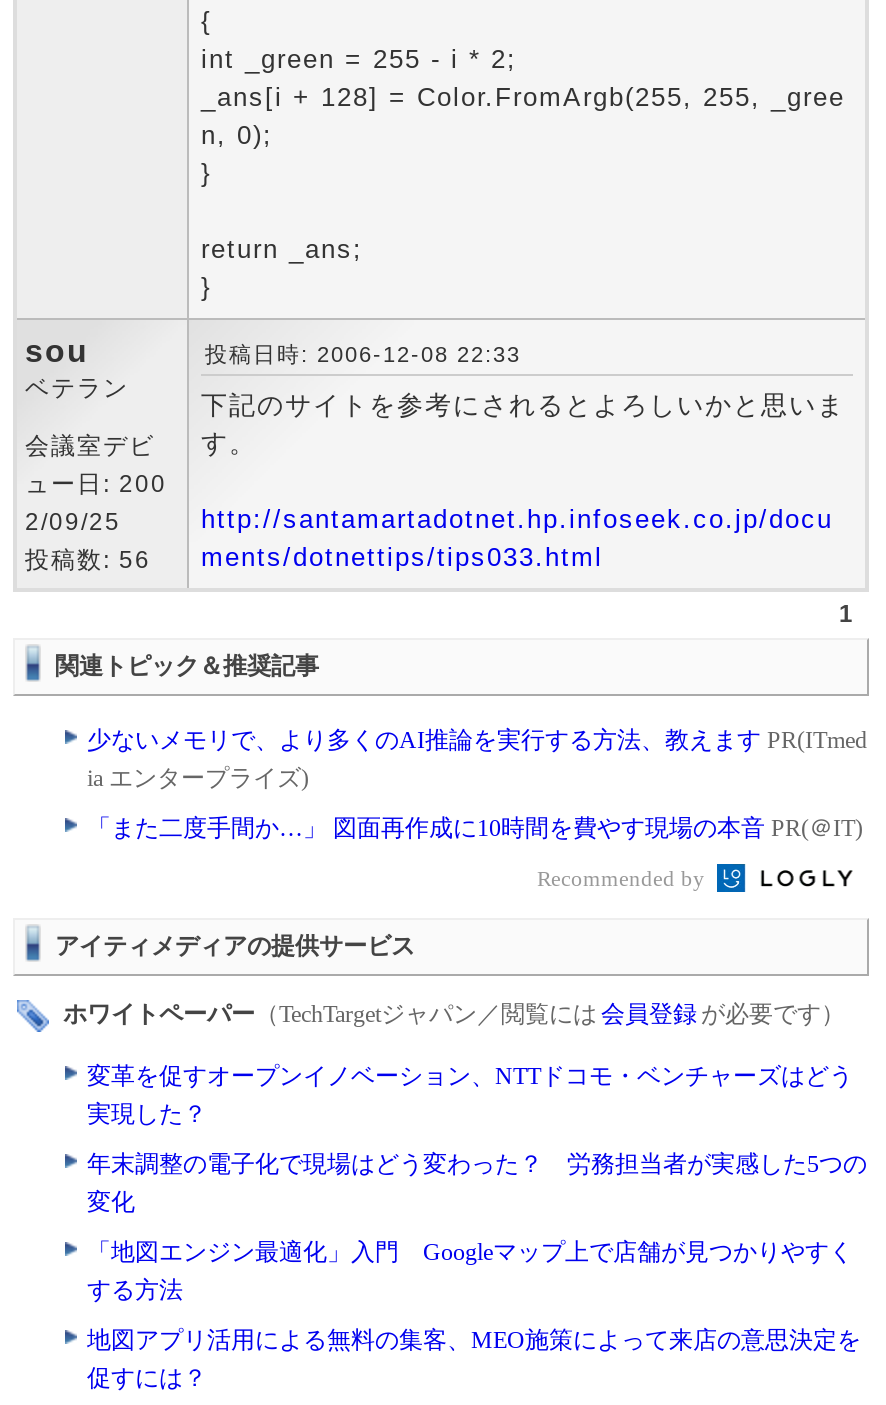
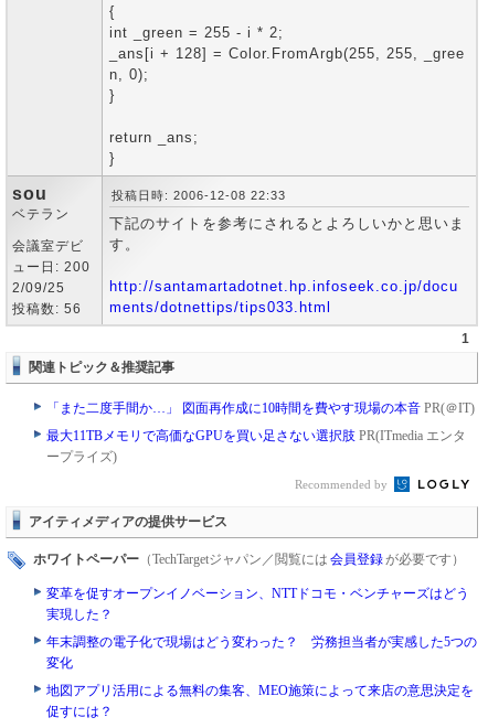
- 少ないメモリで、より多くのAI推論を実行する方法、教えますPR(ITmed
- ia エンタープライズ)

+ 最大11TBメモリで高価なGPUを買い足さない選択肢PR(ITmedia エンタ
+ ープライズ)

- 「地図エンジン最適化」入門 Googleマップ上で店舗が見つかりやすく
- する方法
